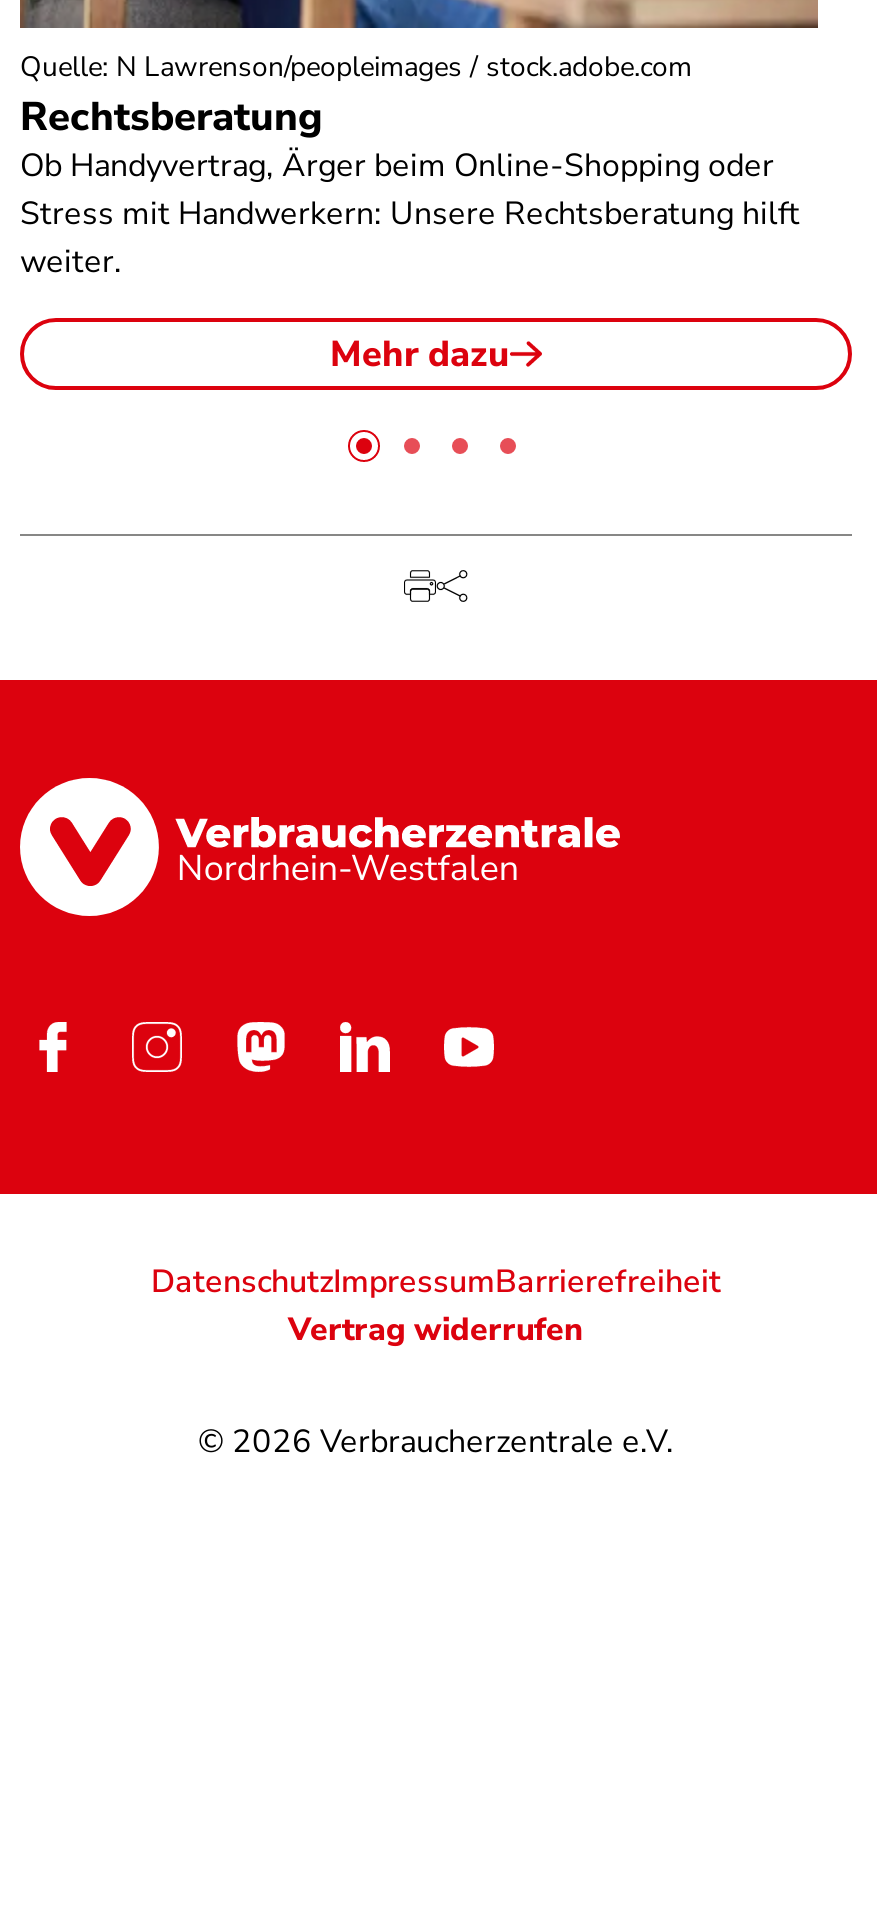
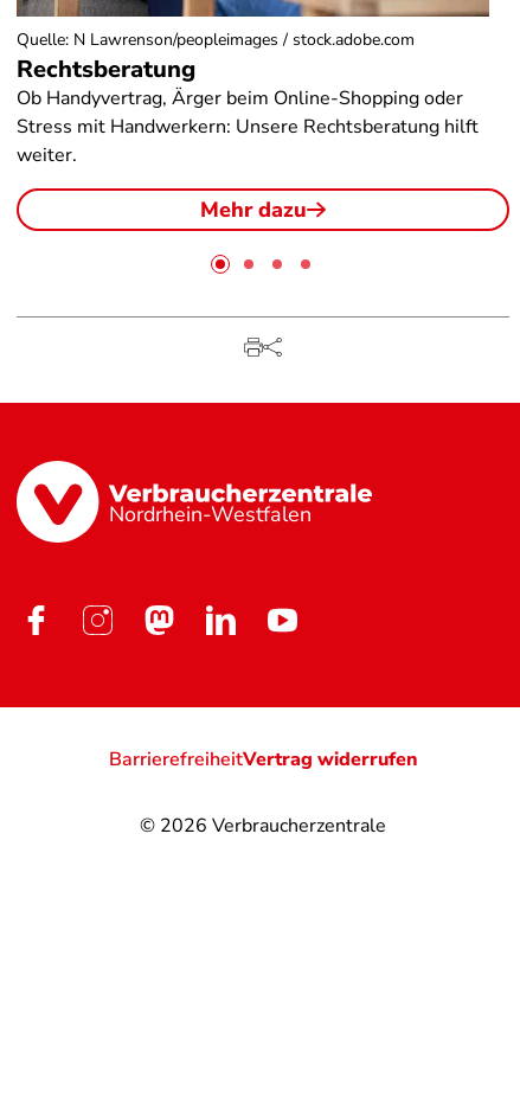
- DatenschutzImpressumBarrierefreiheit
- Vertrag widerrufen
+ BarrierefreiheitVertrag widerrufen

- © 2026 Verbraucherzentrale e.V.
+ © 2026 Verbraucherzentrale
